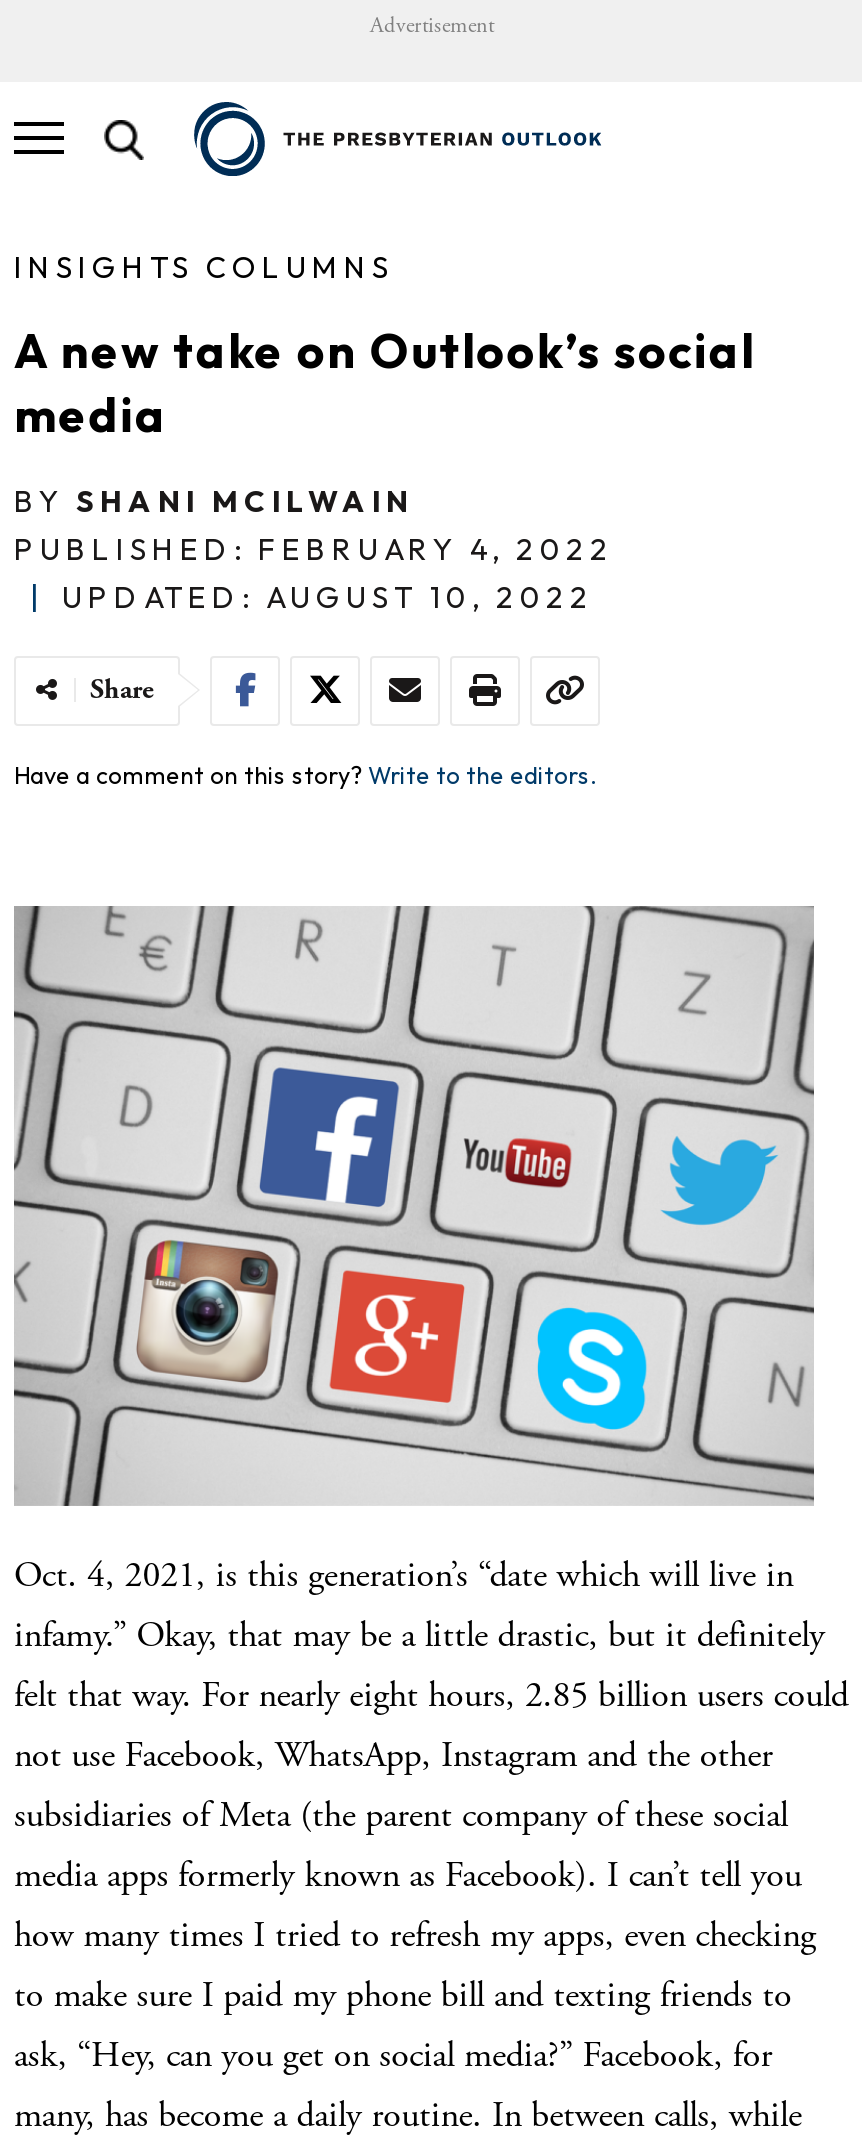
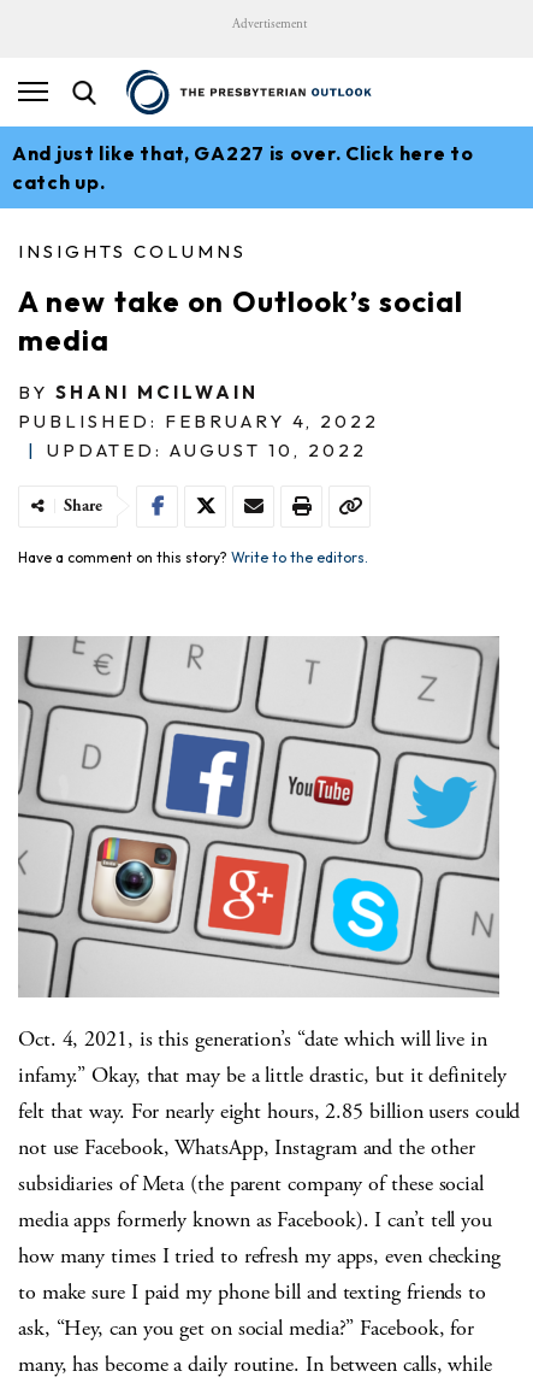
+ And just like that, GA227 is over. Click here to
+ catch up.
